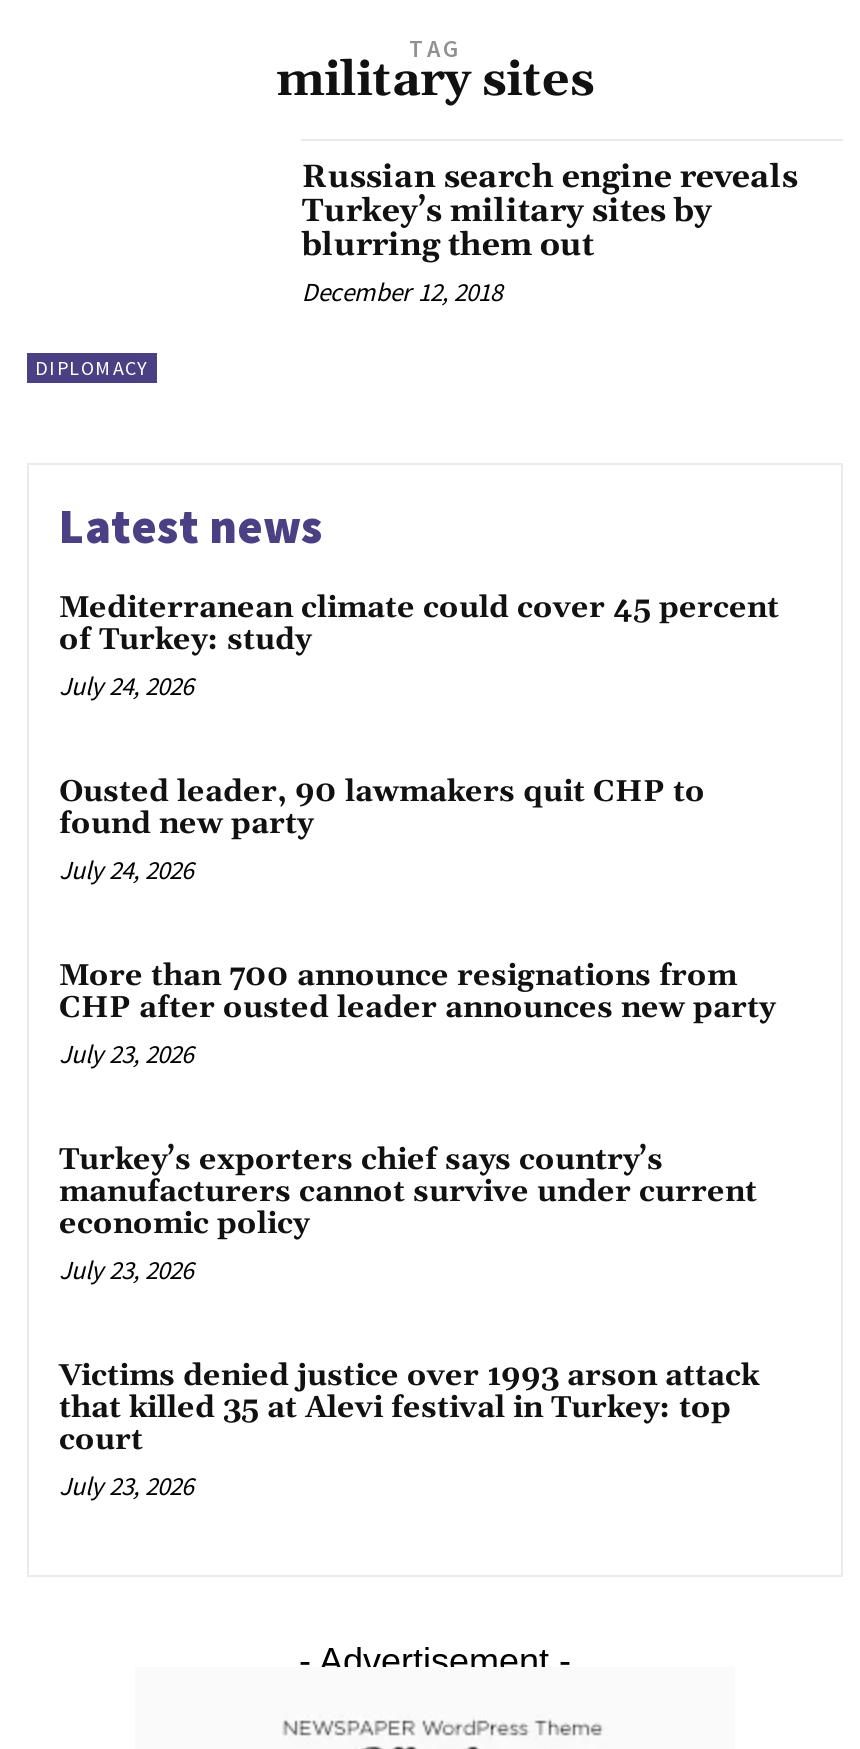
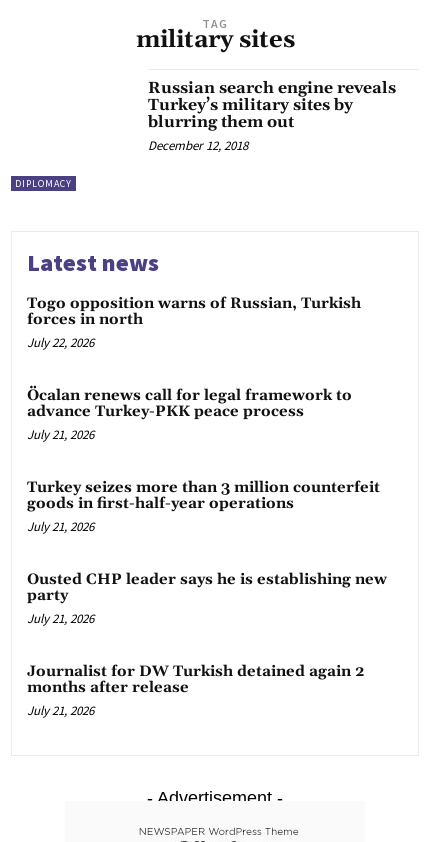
- Mediterranean climate could cover 45 percent
- of Turkey: study
- July 24, 2026
+ Togo opposition warns of Russian, Turkish
+ forces in north
+ July 22, 2026

- Ousted leader, 90 lawmakers quit CHP to
- found new party
- July 24, 2026
+ Öcalan renews call for legal framework to
+ advance Turkey-PKK peace process
+ July 21, 2026

- More than 700 announce resignations from
- CHP after ousted leader announces new party
- July 23, 2026
+ Turkey seizes more than 3 million counterfeit
+ goods in first-half-year operations
+ July 21, 2026

- Turkey’s exporters chief says country’s
- manufacturers cannot survive under current
- economic policy
- July 23, 2026
+ Ousted CHP leader says he is establishing new
+ party
+ July 21, 2026

- Victims denied justice over 1993 arson attack
- that killed 35 at Alevi festival in Turkey: top
- court
- July 23, 2026
+ Journalist for DW Turkish detained again 2
+ months after release
+ July 21, 2026
